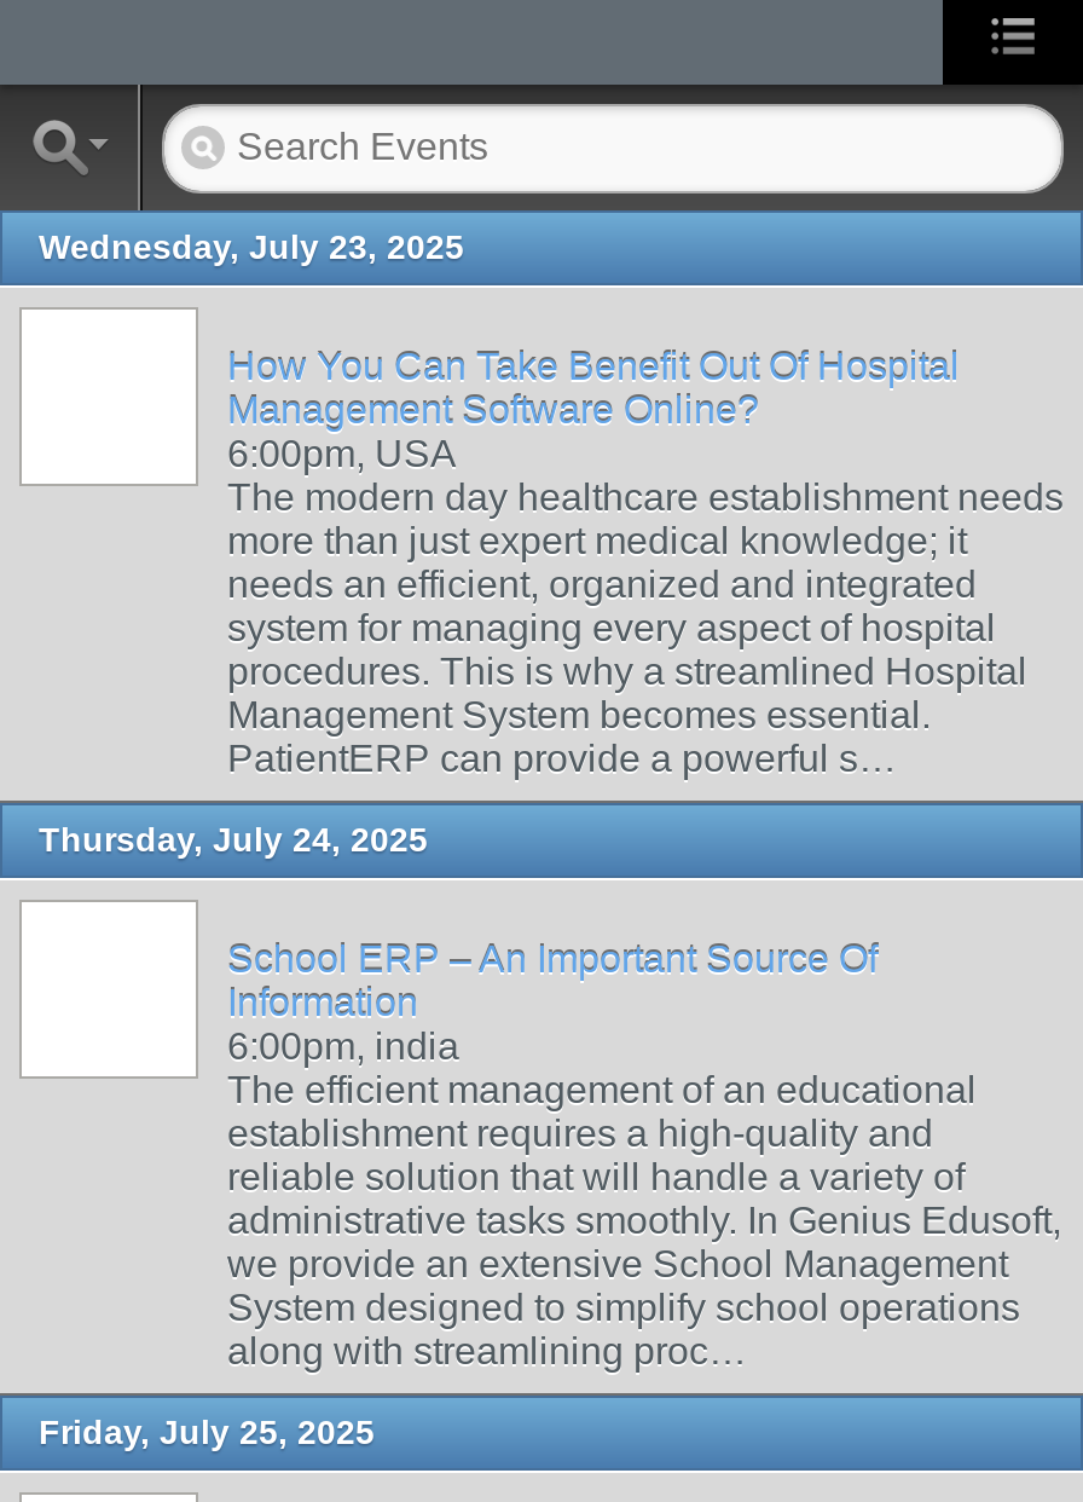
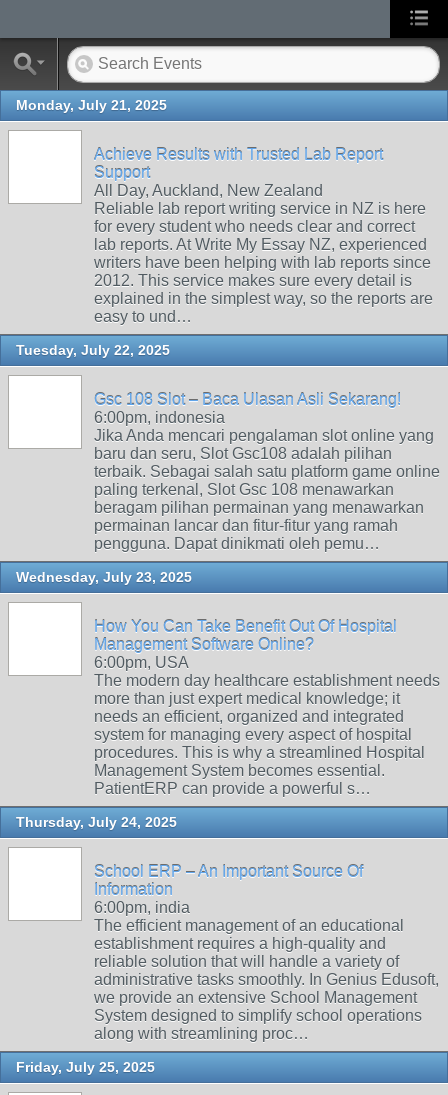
+ Monday, July 21, 2025
+ Achieve Results with Trusted Lab Report
+ Support
+ All Day, Auckland, New Zealand
+ Reliable lab report writing service in NZ is here
+ for every student who needs clear and correct
+ lab reports. At Write My Essay NZ, experienced
+ writers have been helping with lab reports since
+ 2012. This service makes sure every detail is
+ explained in the simplest way, so the reports are
+ easy to und…
+ Tuesday, July 22, 2025
+ Gsc 108 Slot – Baca Ulasan Asli Sekarang!
+ 6:00pm, indonesia
+ Jika Anda mencari pengalaman slot online yang
+ baru dan seru, Slot Gsc108 adalah pilihan
+ terbaik. Sebagai salah satu platform game online
+ paling terkenal, Slot Gsc 108 menawarkan
+ beragam pilihan permainan yang menawarkan
+ permainan lancar dan fitur-fitur yang ramah
+ pengguna. Dapat dinikmati oleh pemu…
